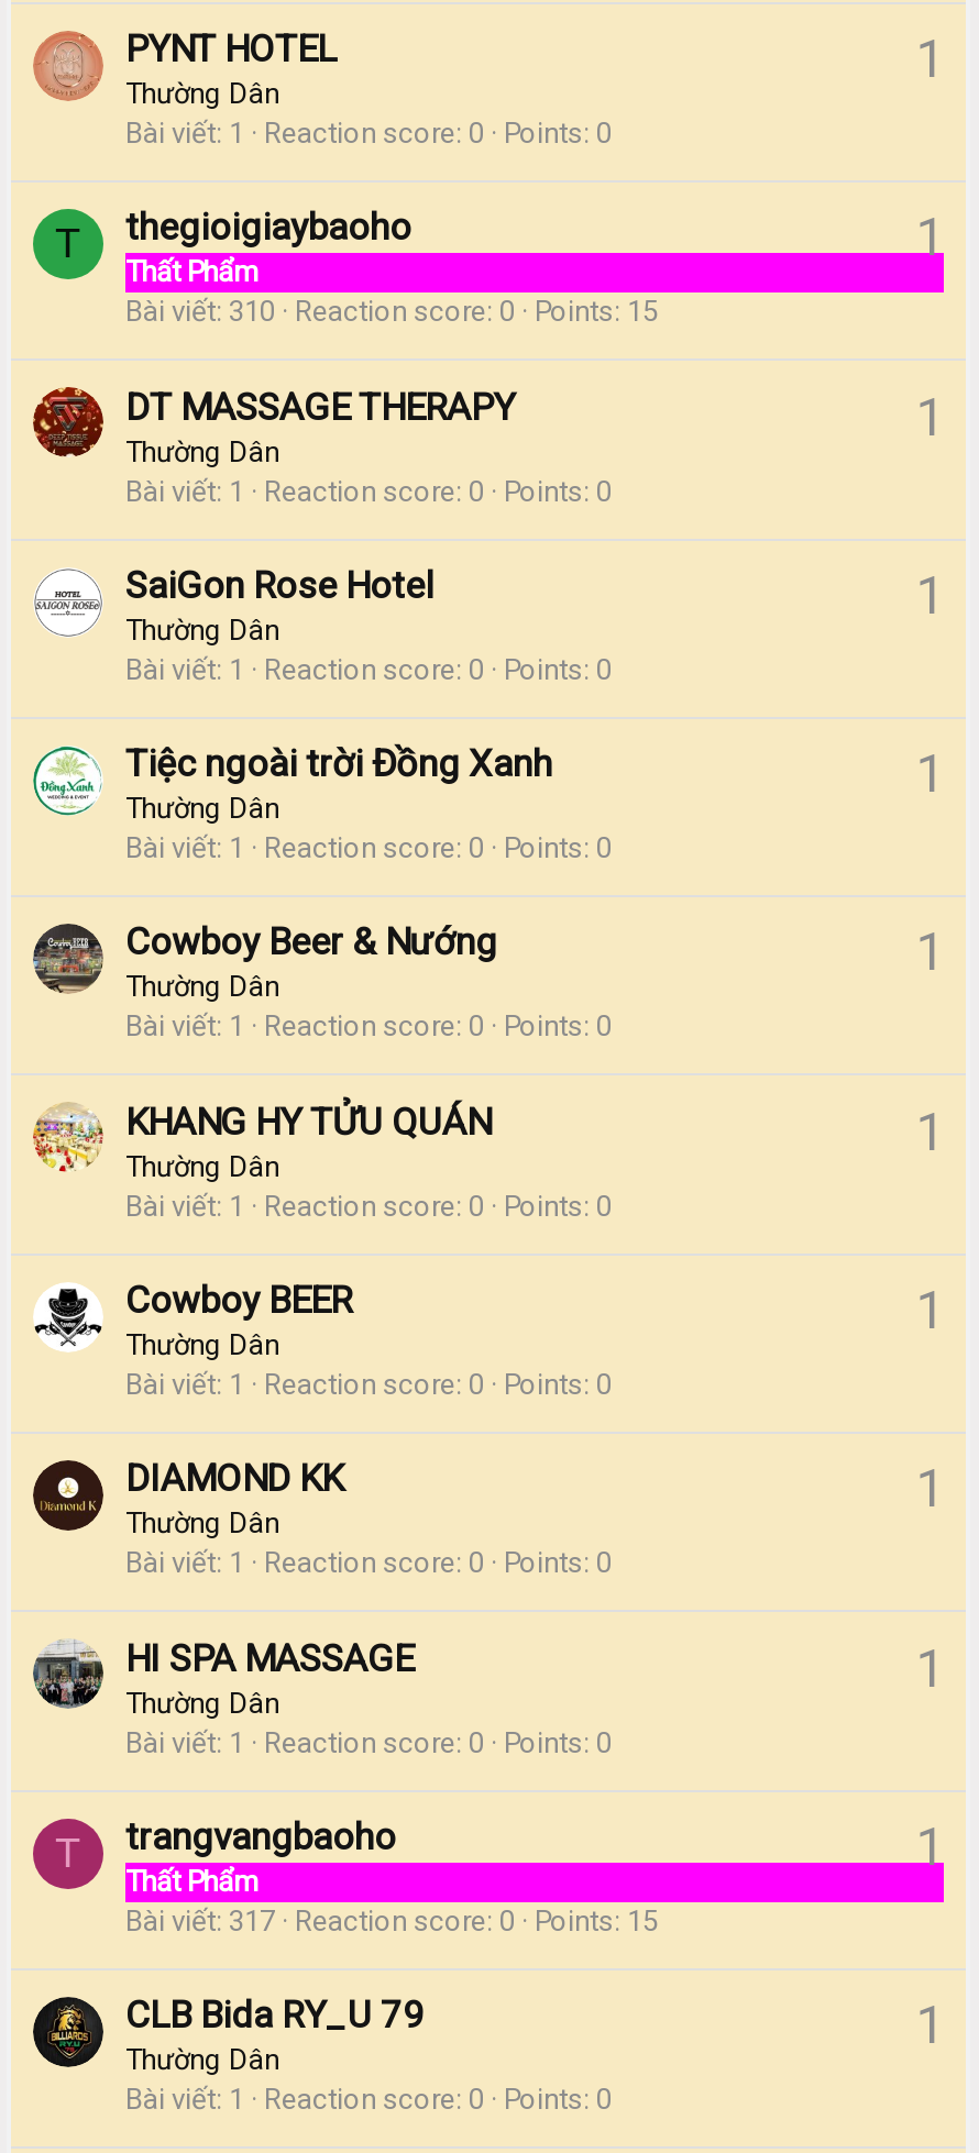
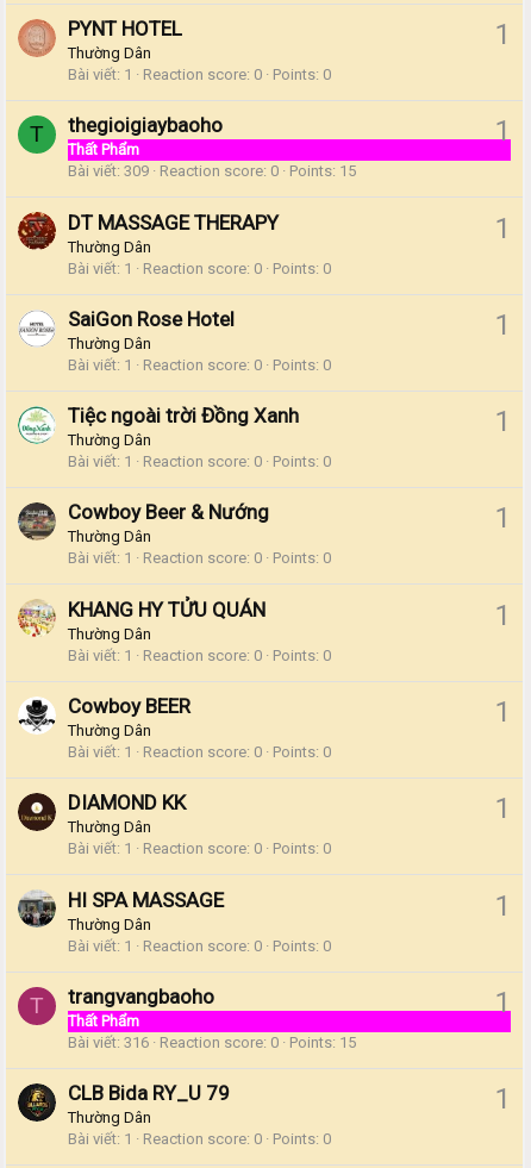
- Bài viết 310 Reaction score 0 Points 15
+ Bài viết 309 Reaction score 0 Points 15

- Bài viết 317 Reaction score 0 Points 15
+ Bài viết 316 Reaction score 0 Points 15
